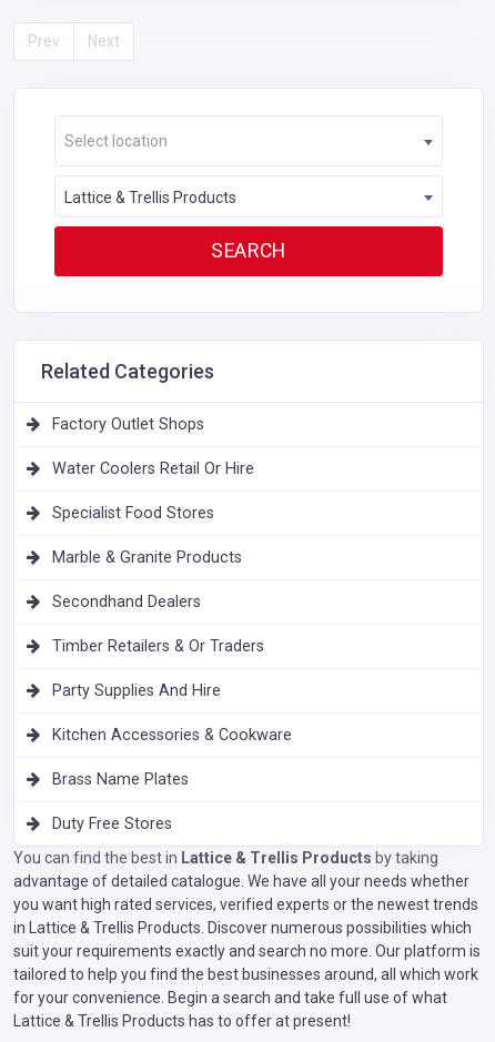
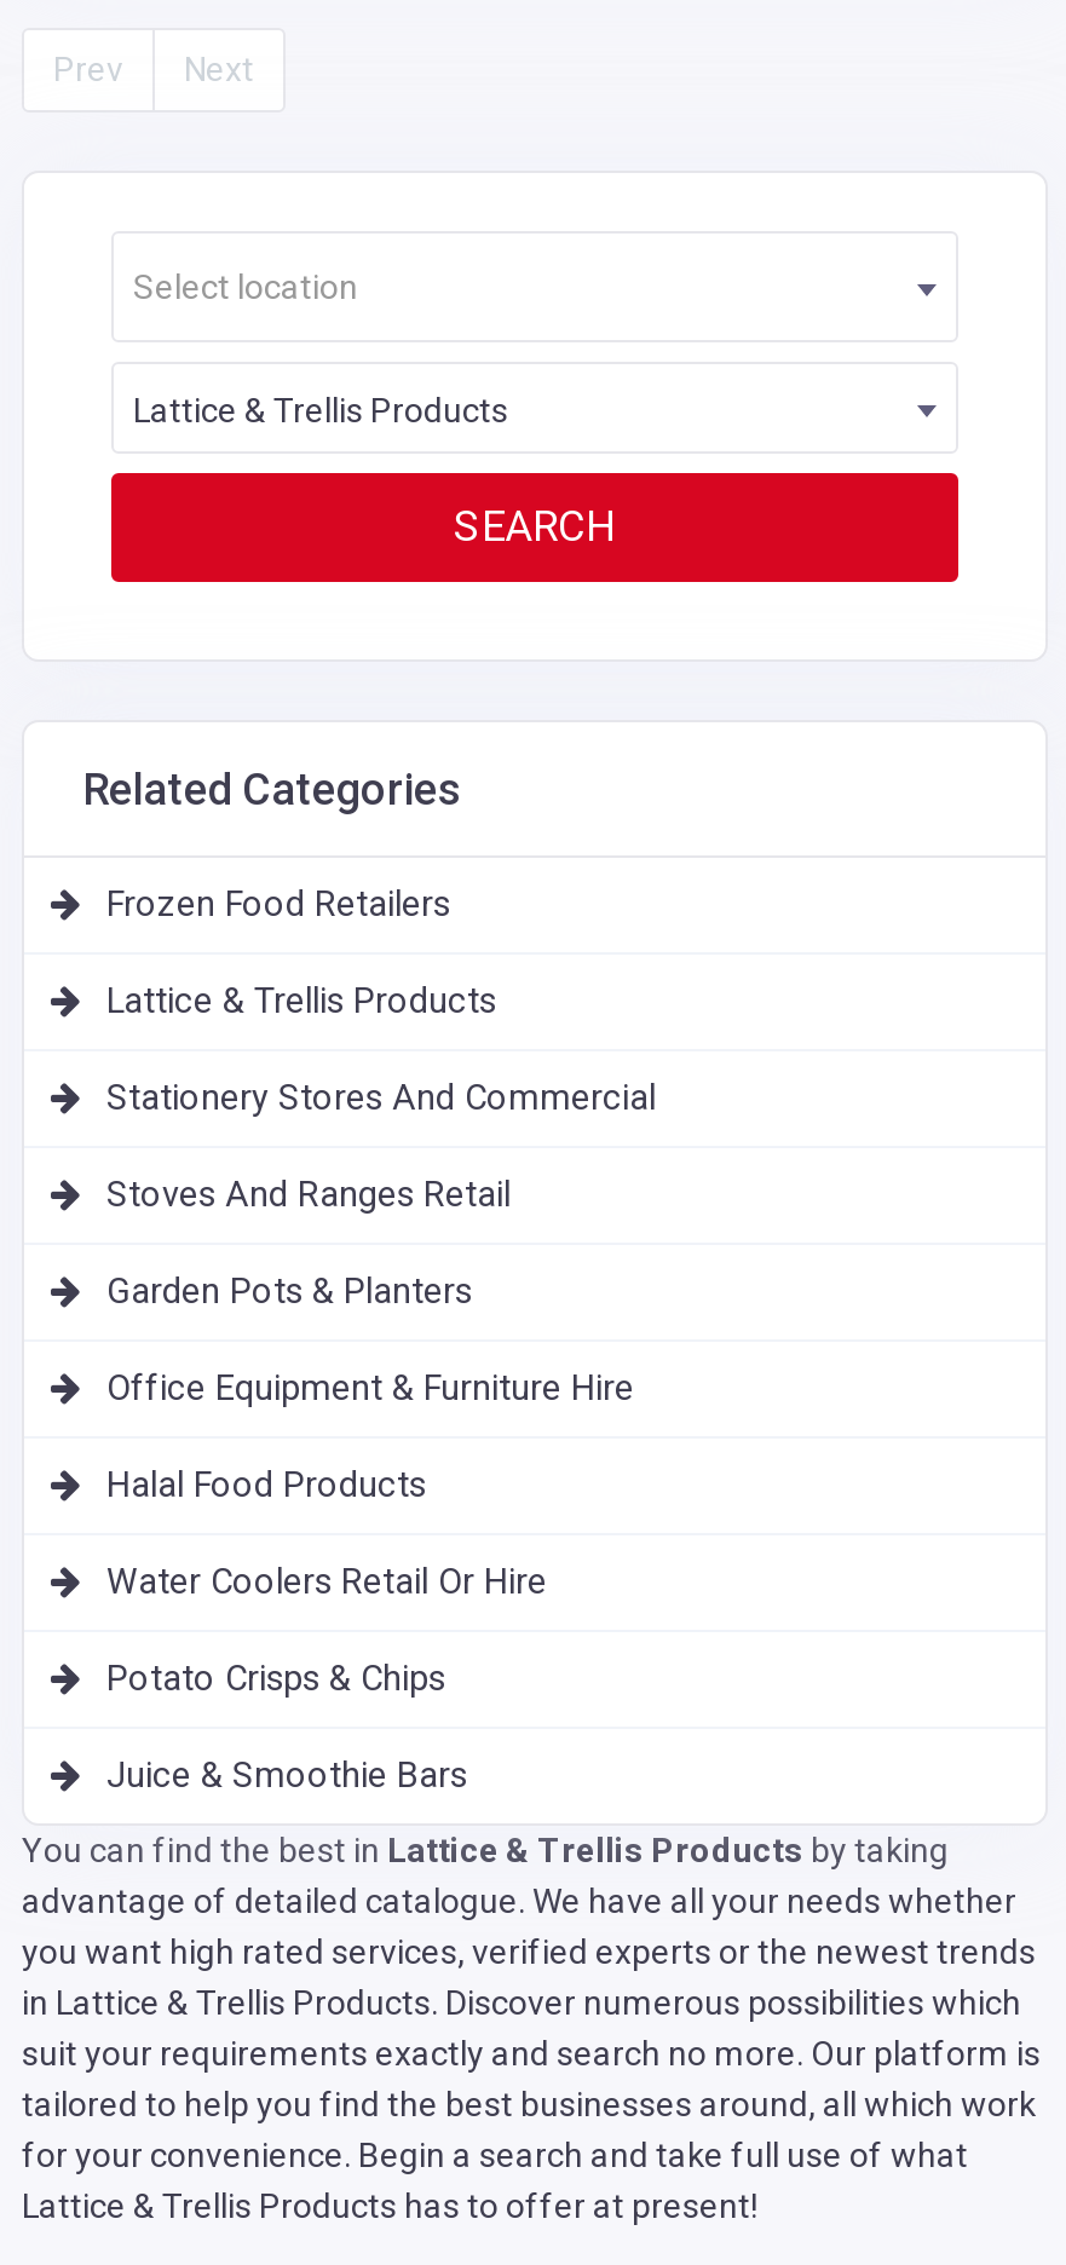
- Factory Outlet Shops
+ Frozen Food Retailers
+ Lattice & Trellis Products
+ Stationery Stores And Commercial
+ Stoves And Ranges Retail
+ Garden Pots & Planters
+ Office Equipment & Furniture Hire
+ Halal Food Products

moved down: Water Coolers Retail Or Hire

- Specialist Food Stores
- Marble & Granite Products
- Secondhand Dealers
- Timber Retailers & Or Traders
- Party Supplies And Hire
- Kitchen Accessories & Cookware
- Brass Name Plates
- Duty Free Stores
+ Potato Crisps & Chips
+ Juice & Smoothie Bars
